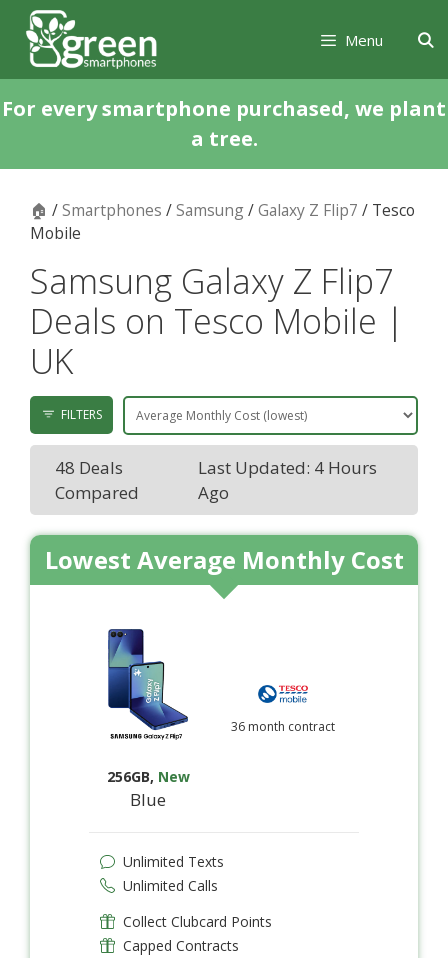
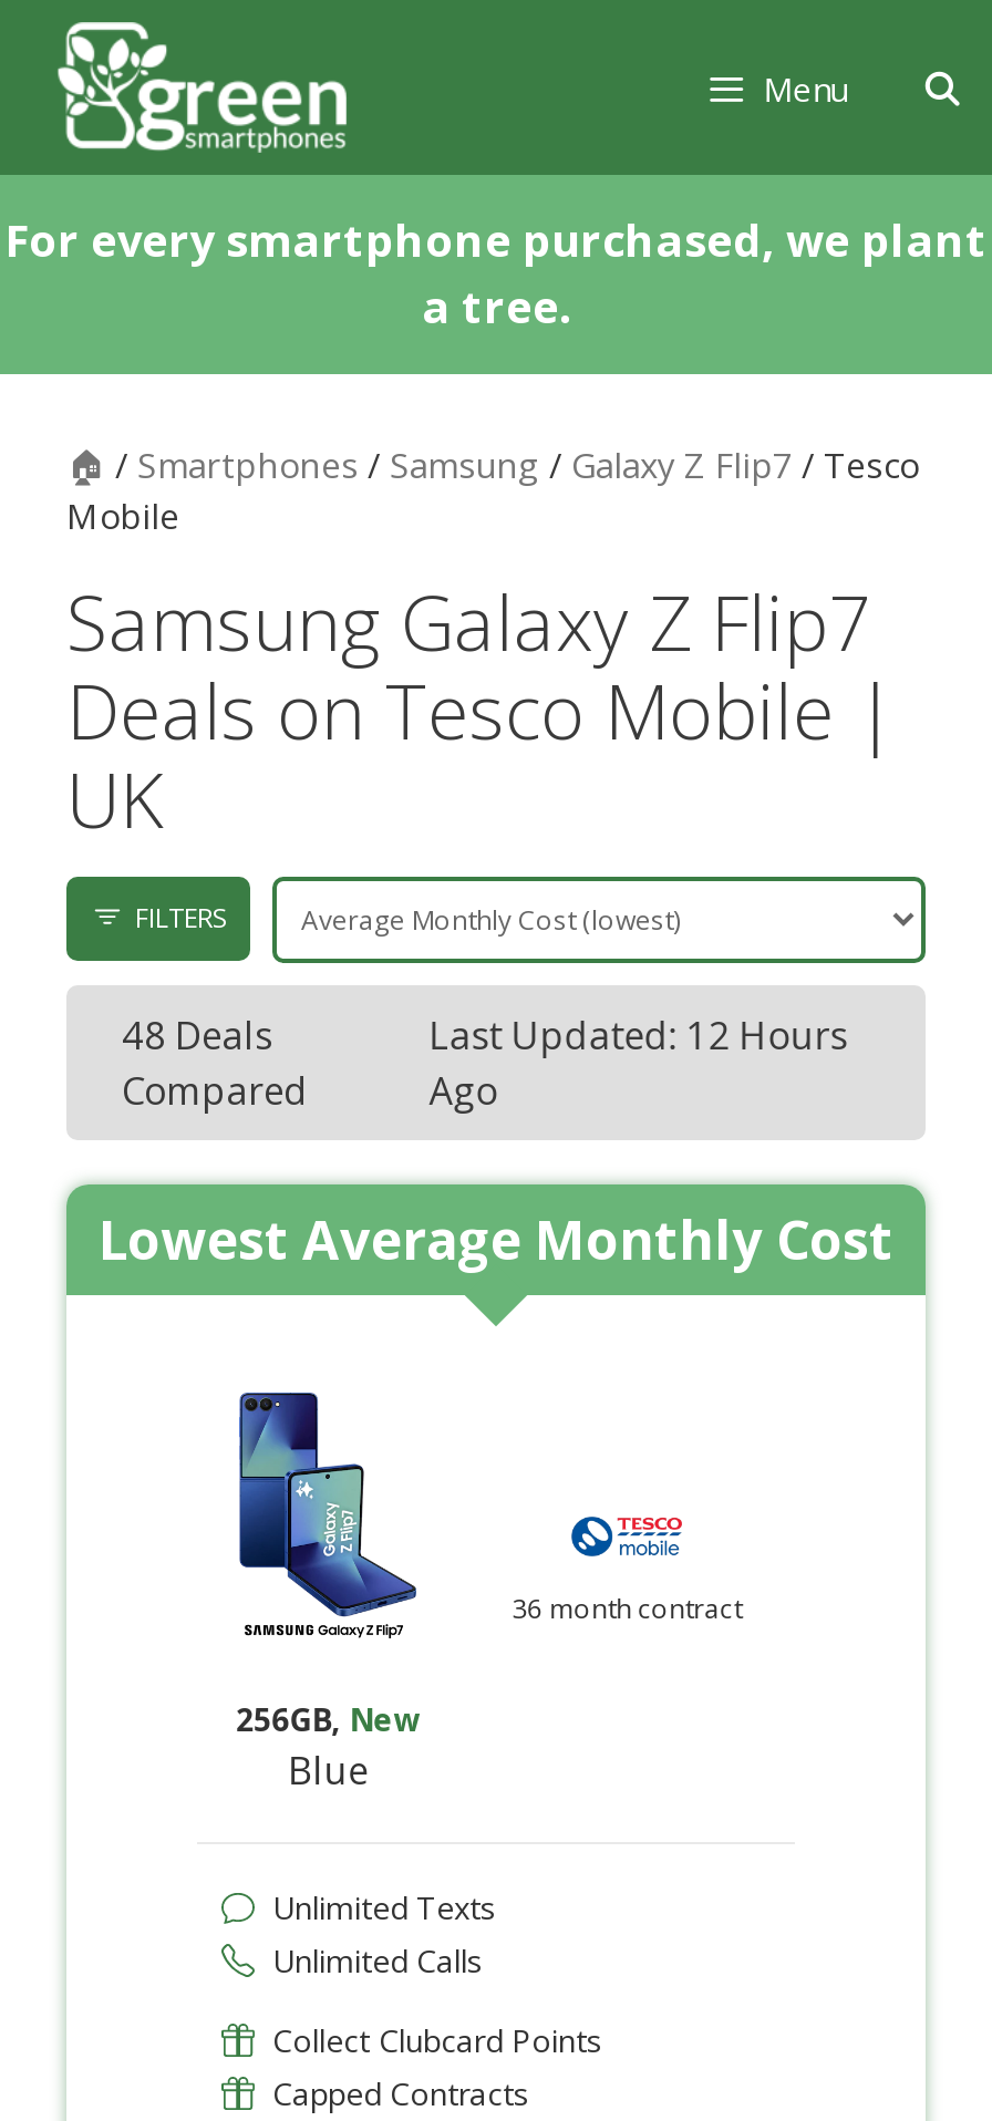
- Last Updated: 4 Hours
+ Last Updated: 12 Hours
